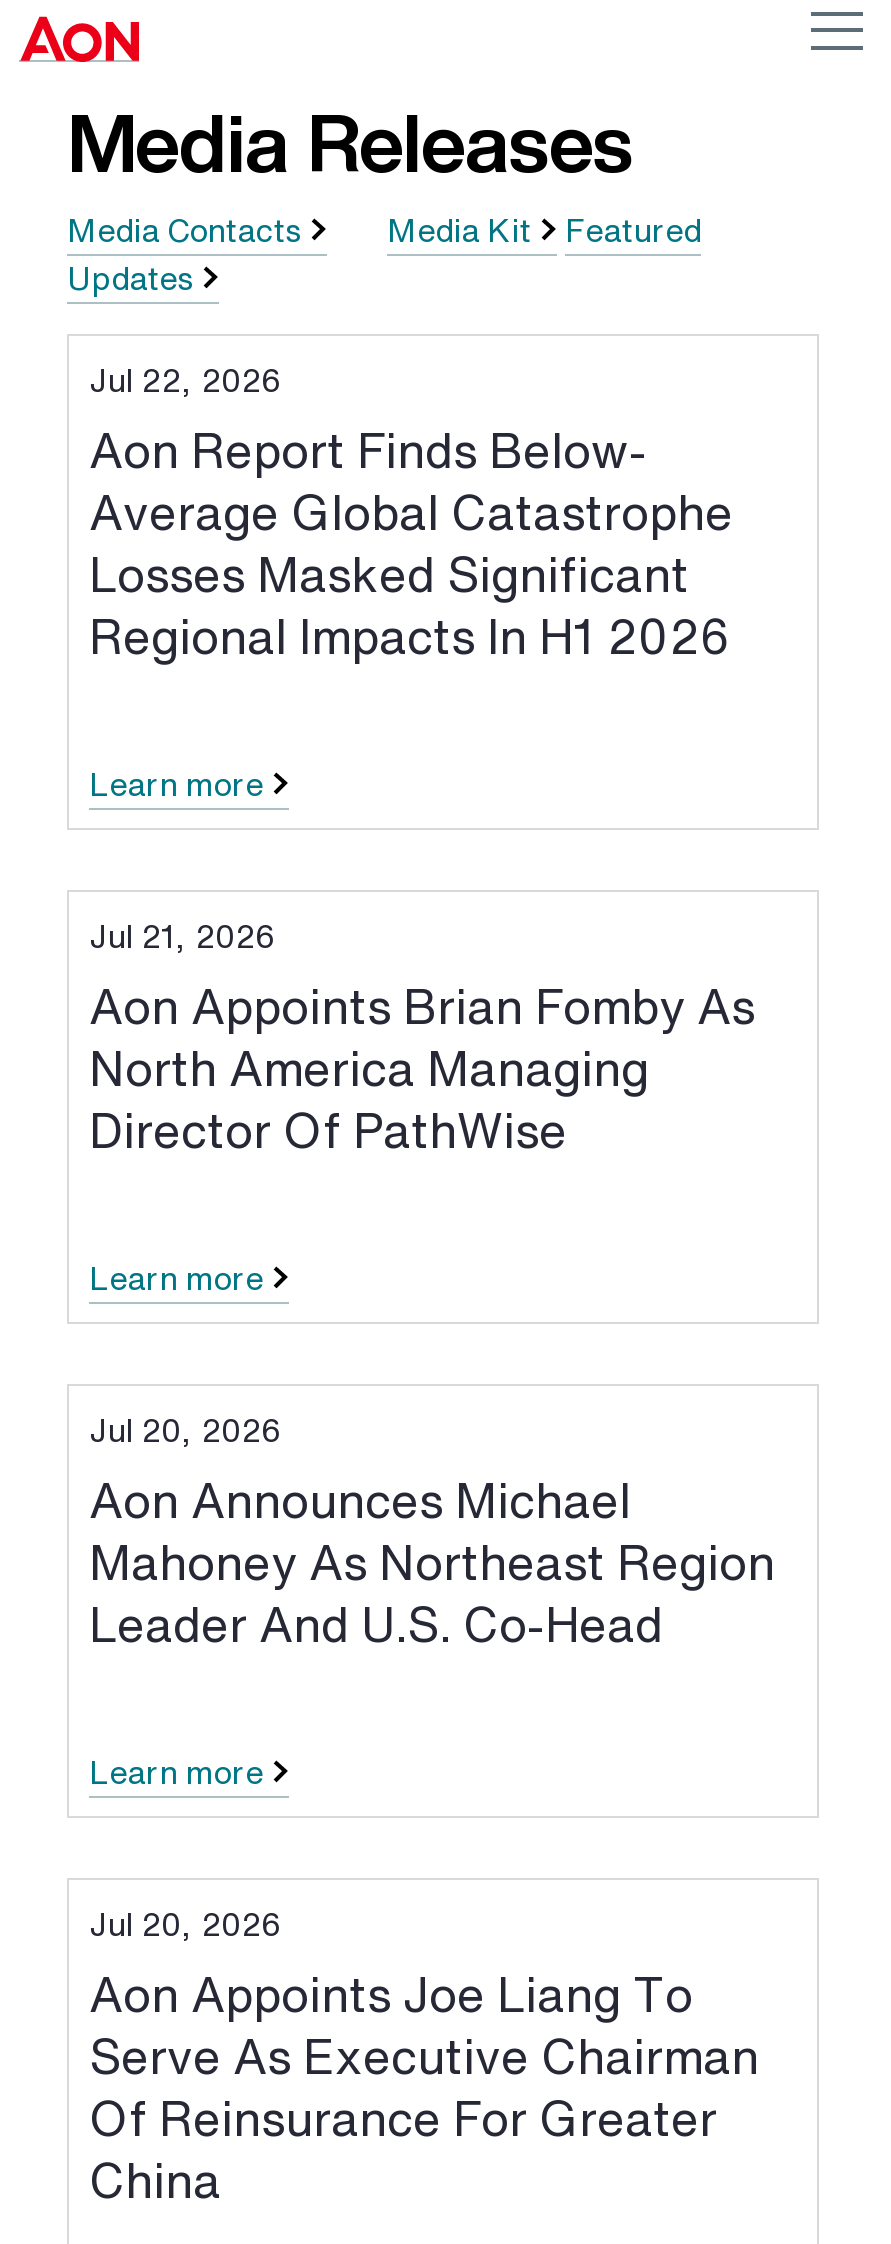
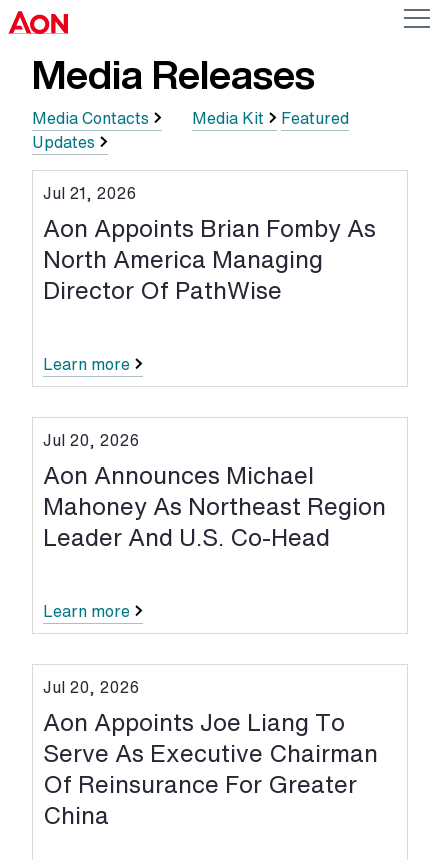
- Jul 22, 2026
- Aon Report Finds Below-
- Average Global Catastrophe
- Losses Masked Significant
- Regional Impacts In H1 2026
- Learn more
